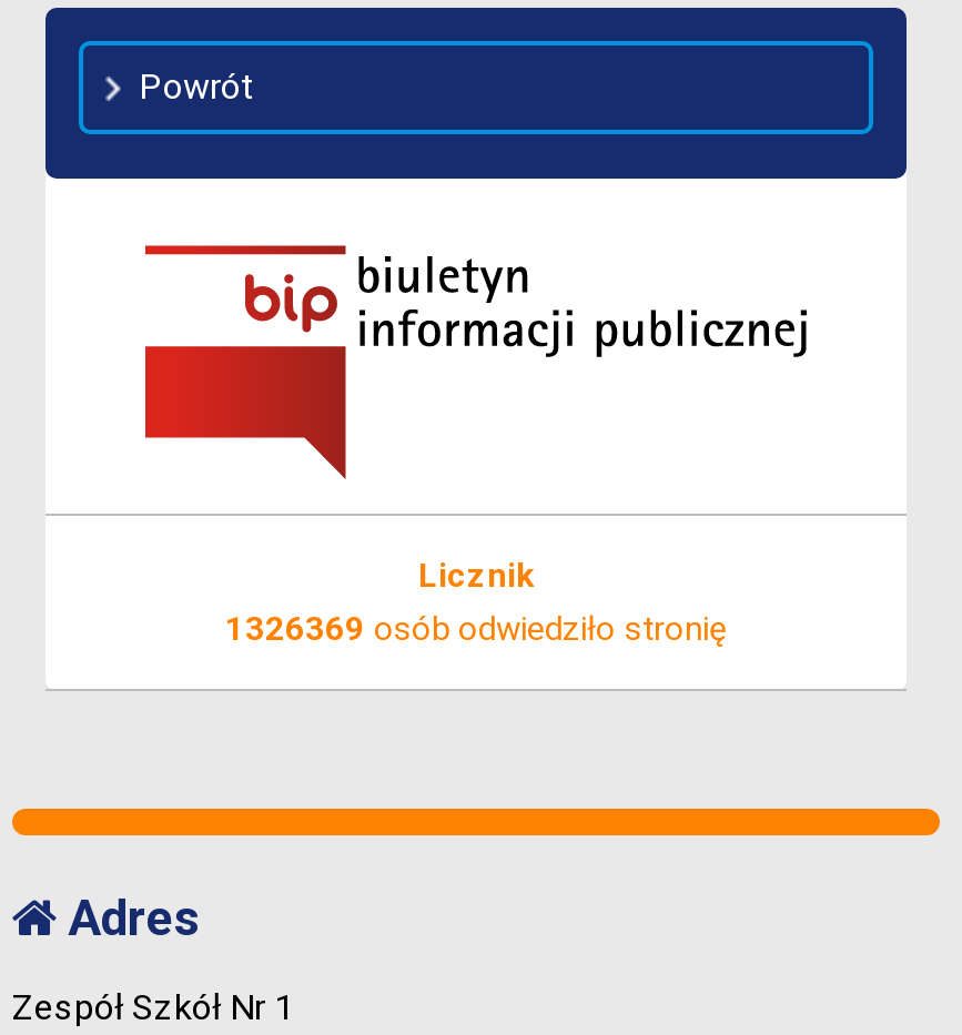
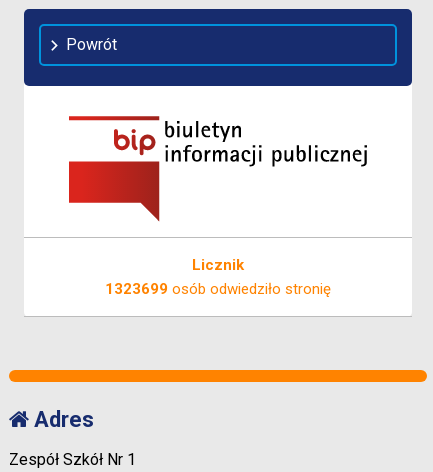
- 1326369 osób odwiedziło stronię
+ 1323699 osób odwiedziło stronię
